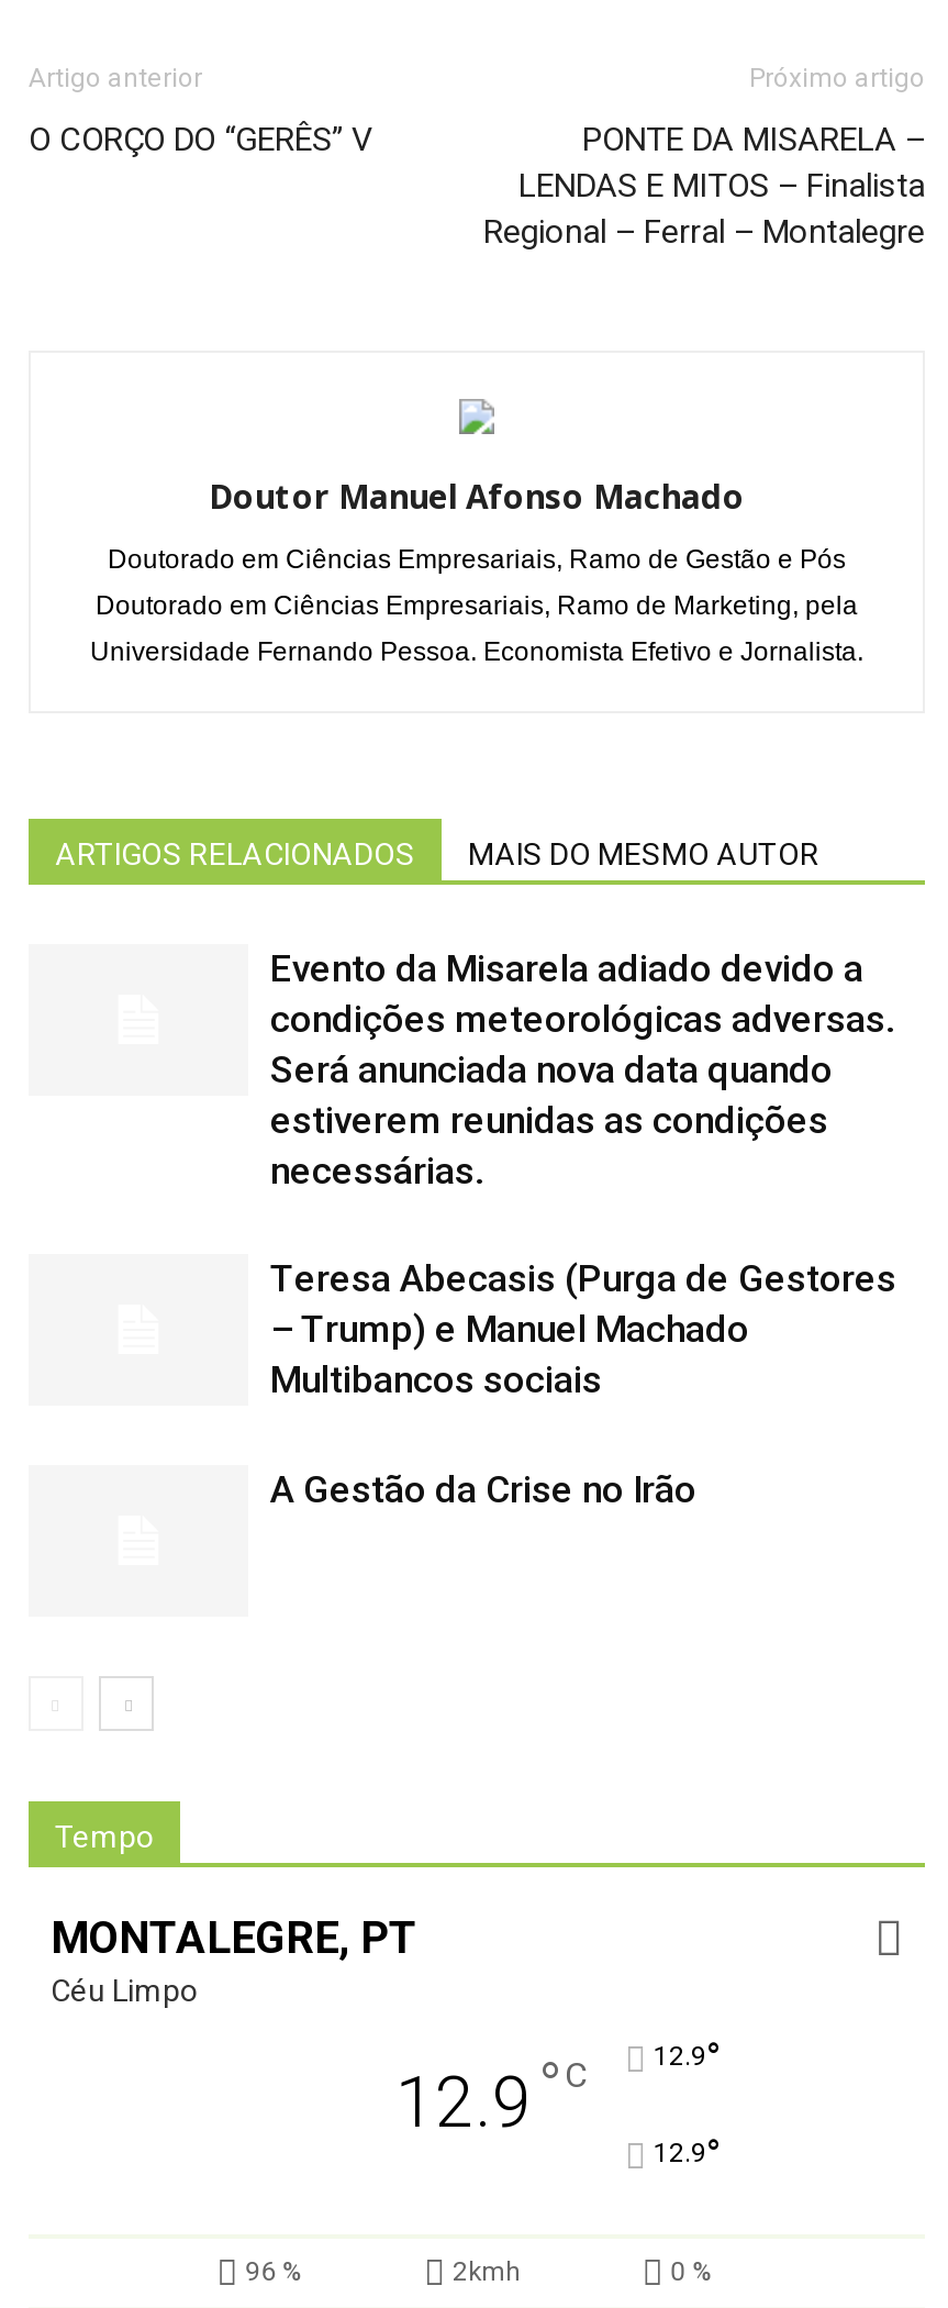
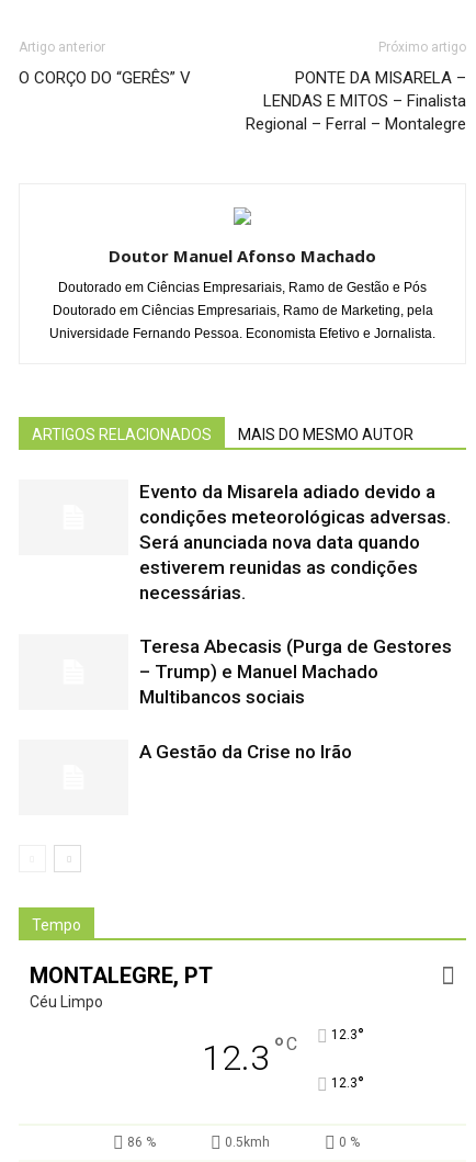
- 12.9 ° C
- 12.9°
+ 12.3 ° C
+ 12.3°

- 12.9°
+ 12.3°

- 96 %
- 2kmh
+ 86 %
+ 0.5kmh
